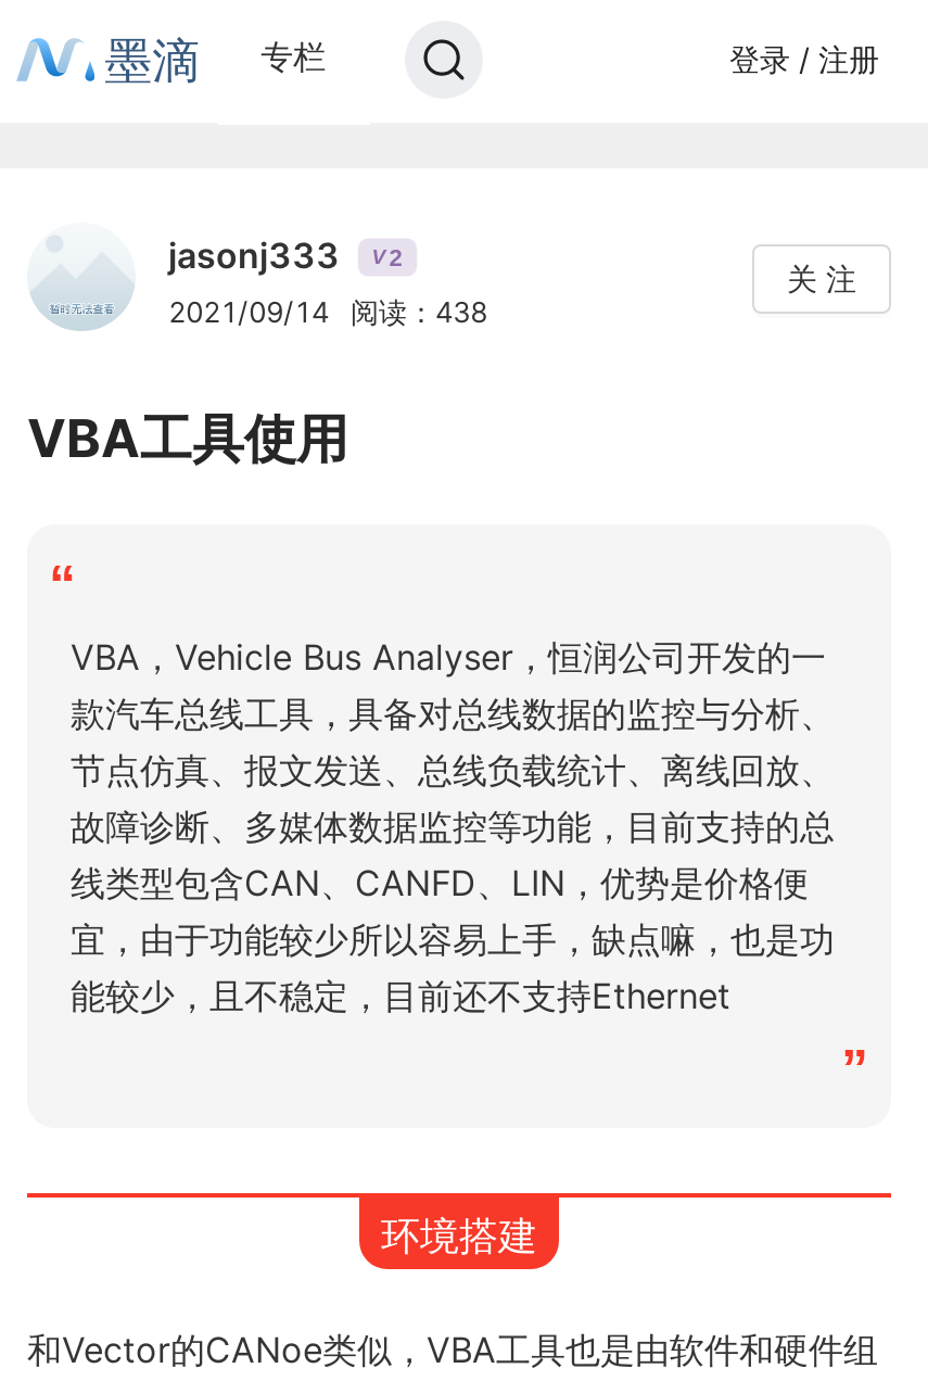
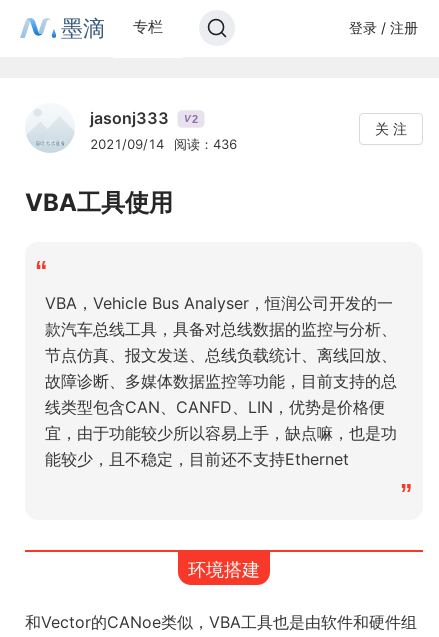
- 2021/09/14 阅读：438
+ 2021/09/14 阅读：436
